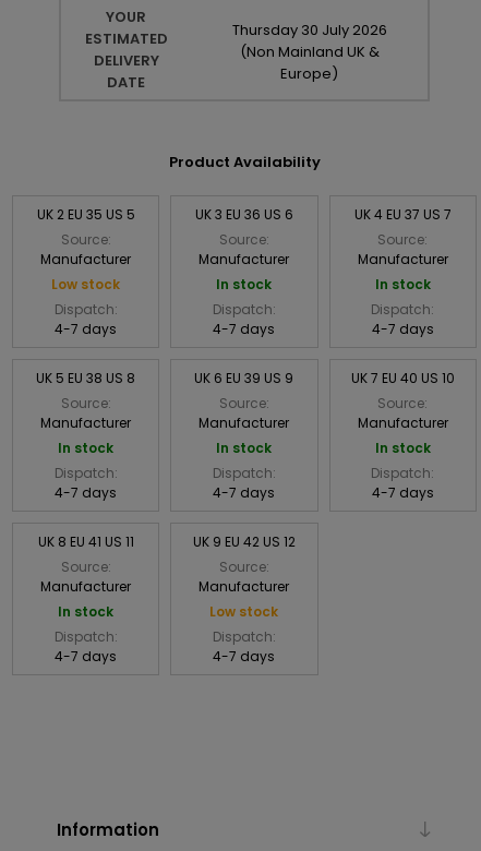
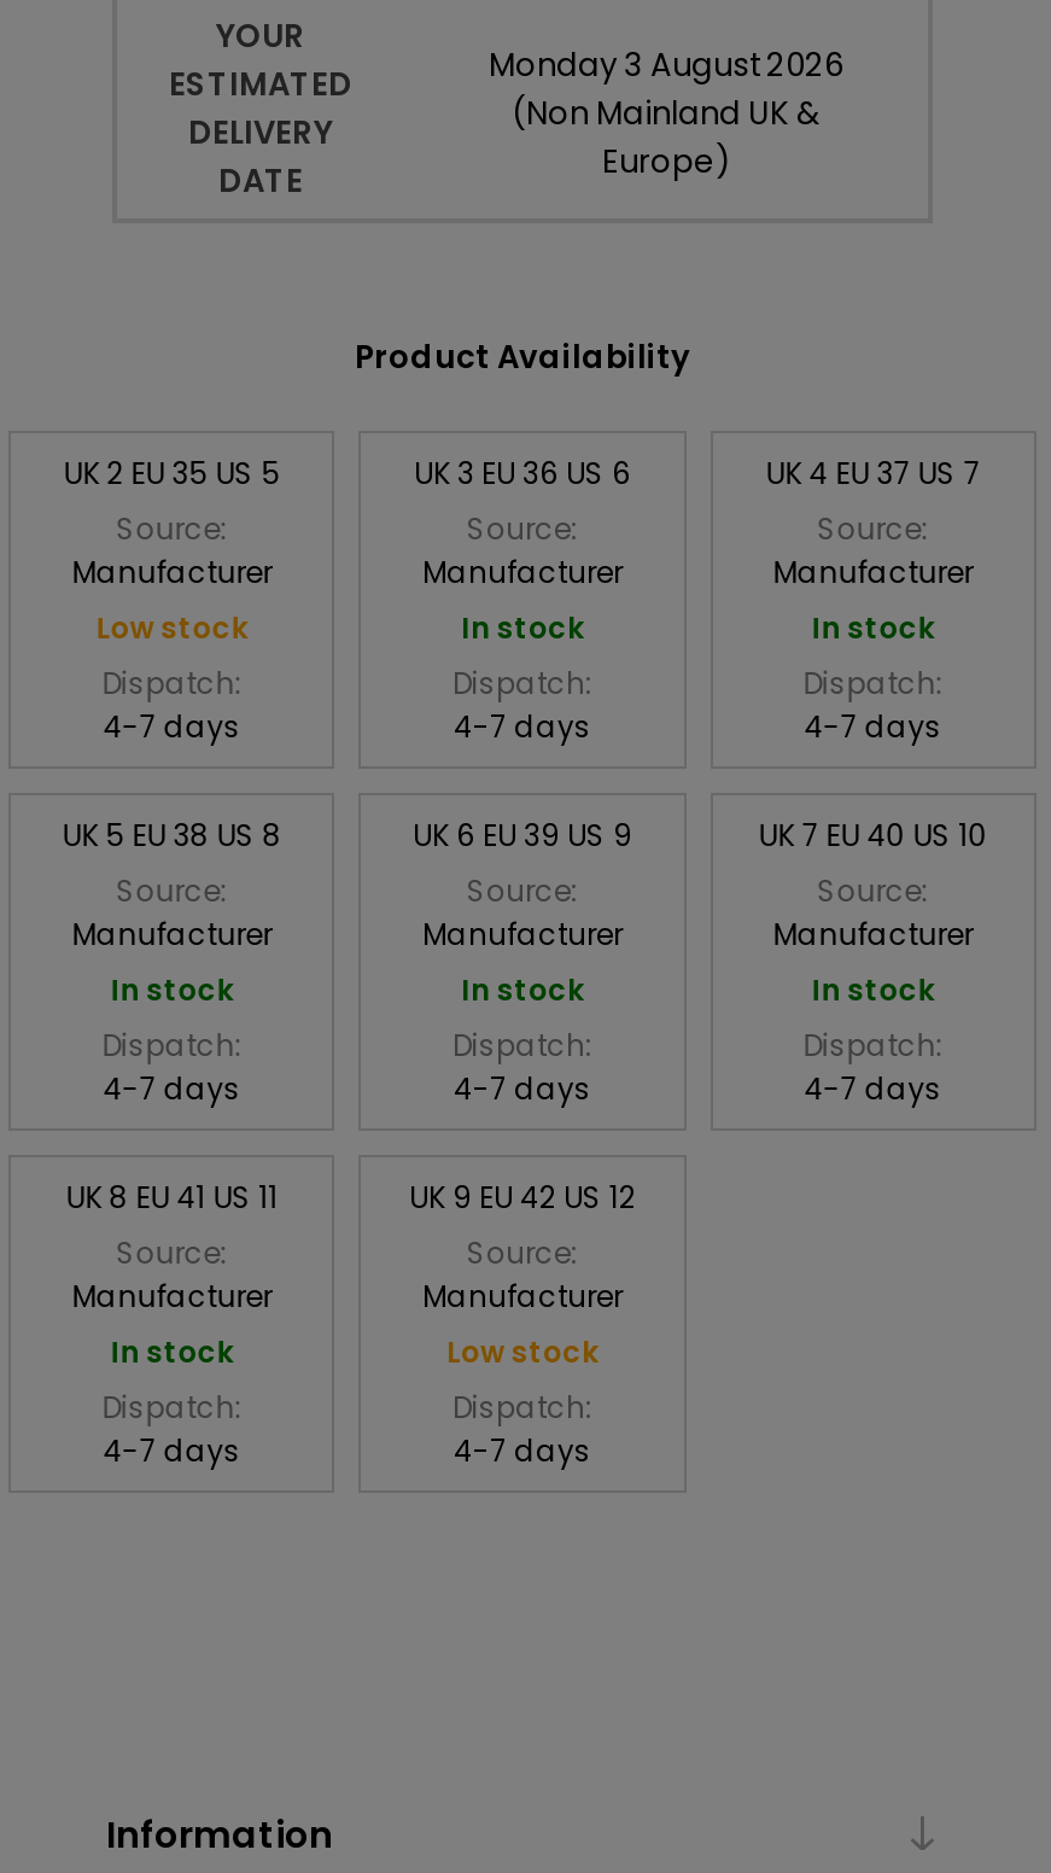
- Thursday 30 July 2026
+ Monday 3 August 2026
